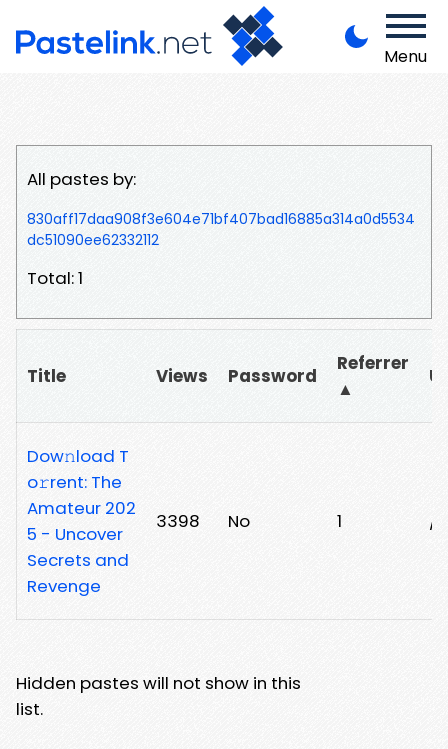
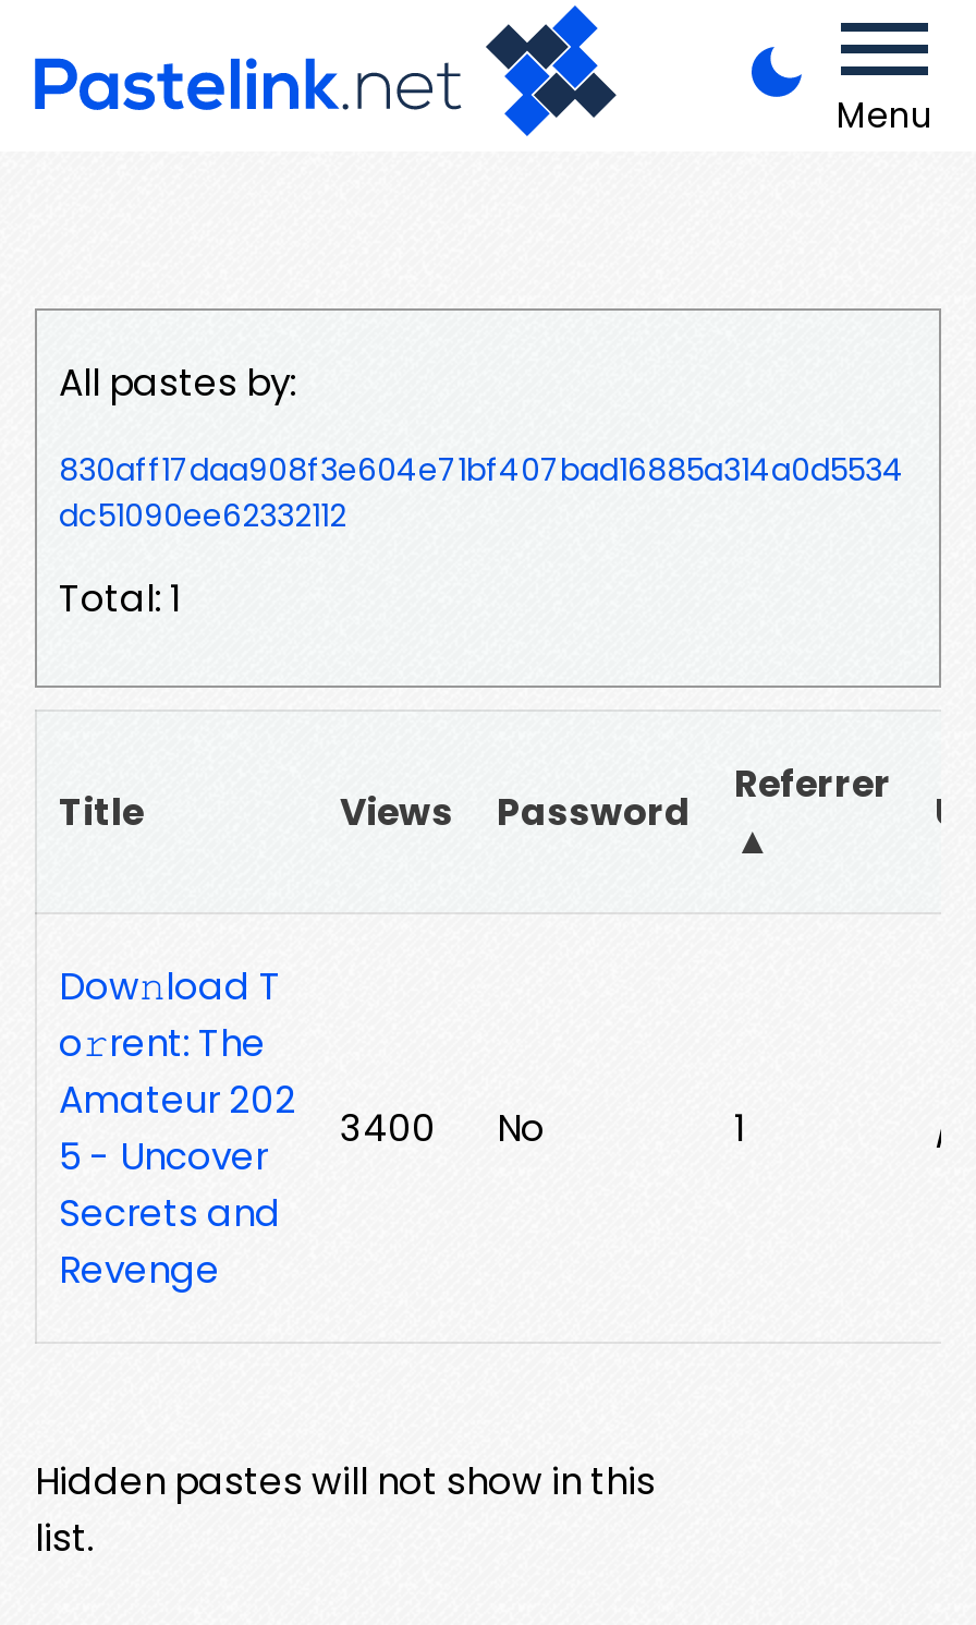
- 3398 No
+ 3400 No
